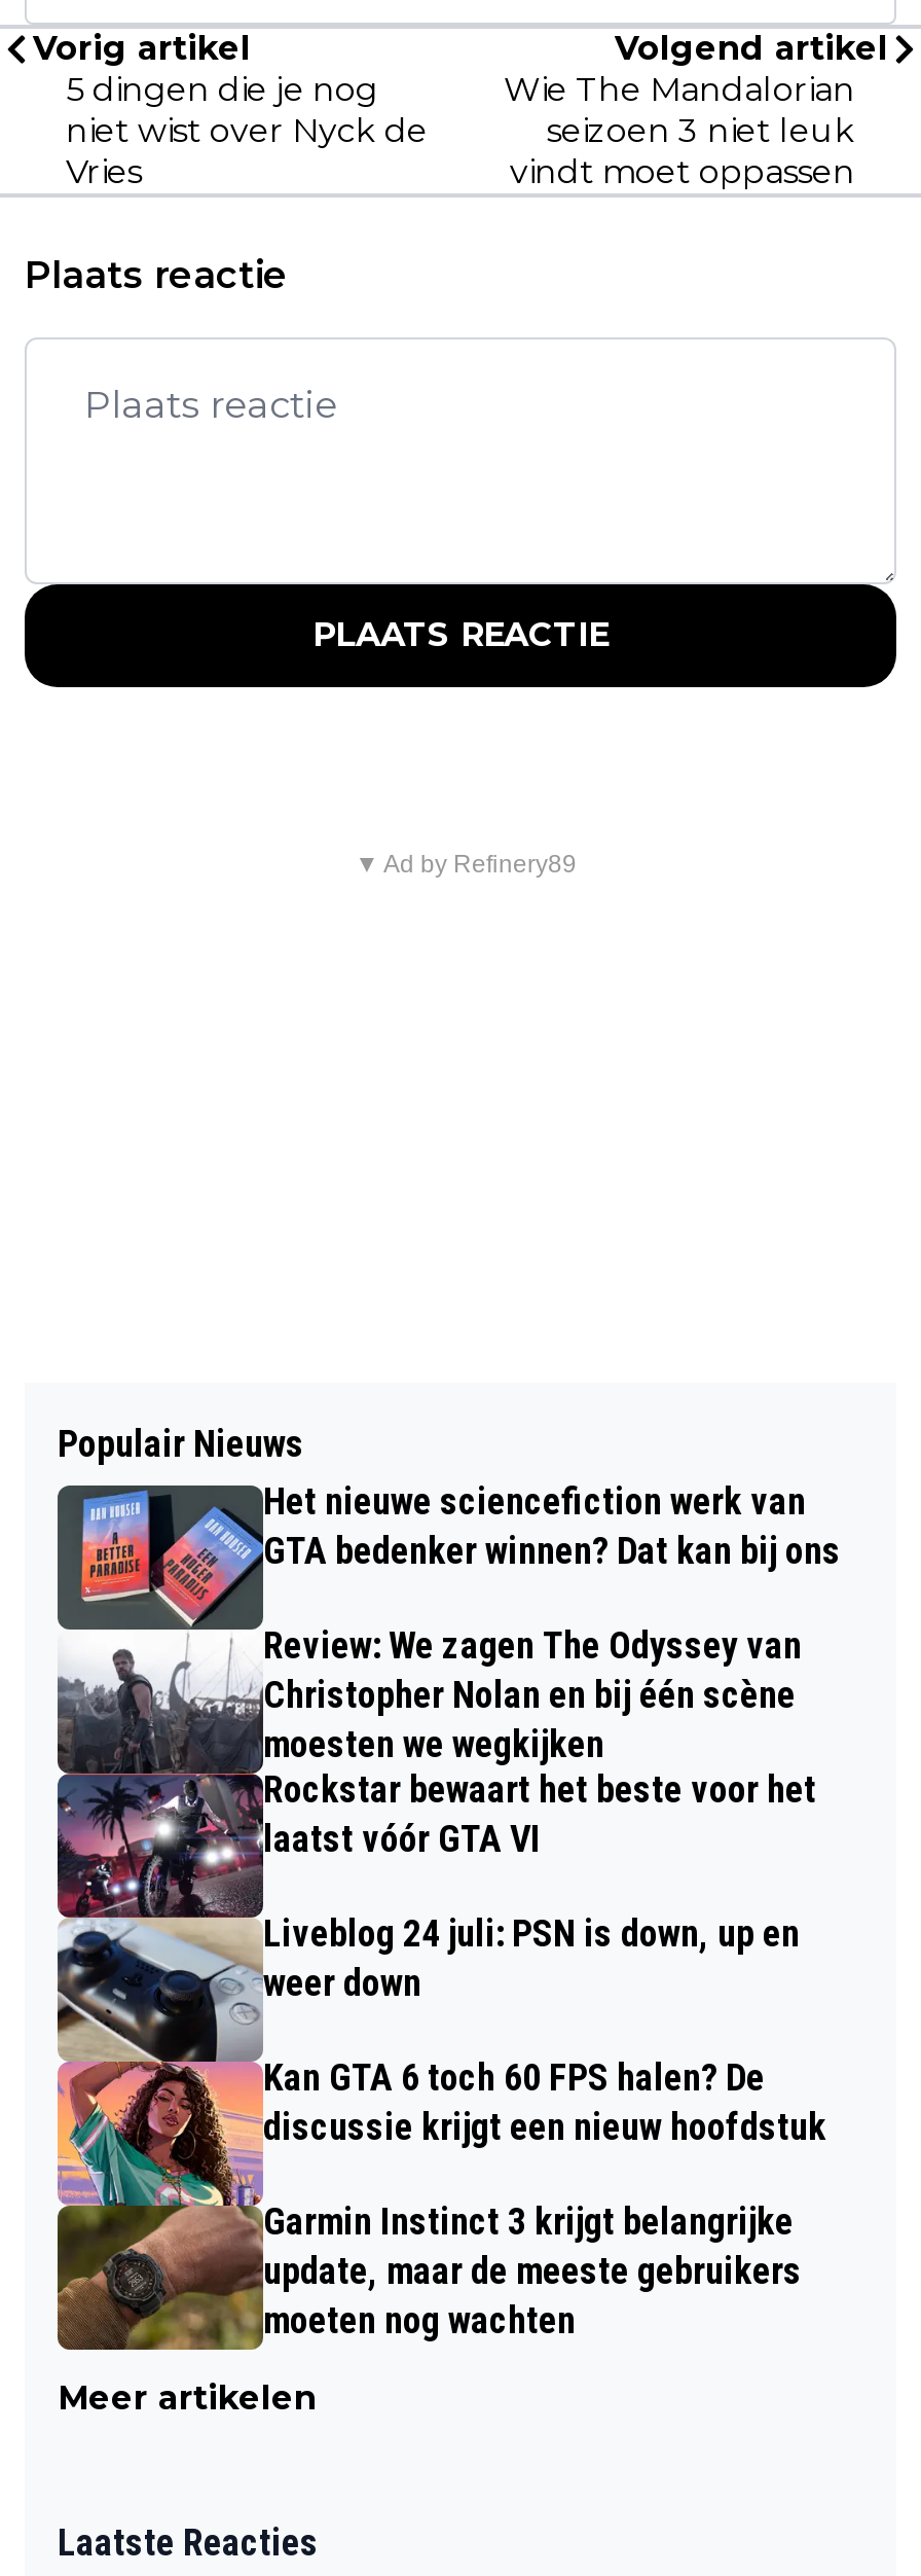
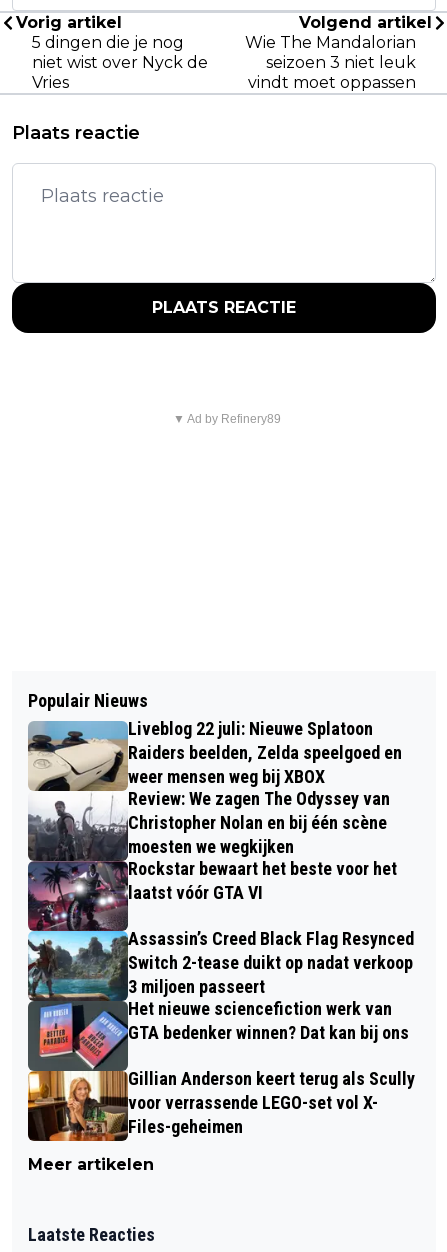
+ Liveblog 22 juli: Nieuwe Splatoon
+ Raiders beelden, Zelda speelgoed en
+ weer mensen weg bij XBOX

- [image]
+ [image]

moved down: Het nieuwe sciencefiction werk van | GTA bedenker winnen? Dat kan bij ons

- [image]
- Liveblog 24 juli: PSN is down, up en
- weer down
- Kan GTA 6 toch 60 FPS halen? De
- discussie krijgt een nieuw hoofdstuk
- Garmin Instinct 3 krijgt belangrijke
- update, maar de meeste gebruikers
- moeten nog wachten
+ [image]
+ Assassin’s Creed Black Flag Resynced
+ Switch 2-tease duikt op nadat verkoop
+ 3 miljoen passeert
+ Gillian Anderson keert terug als Scully
+ voor verrassende LEGO-set vol X-
+ Files-geheimen
